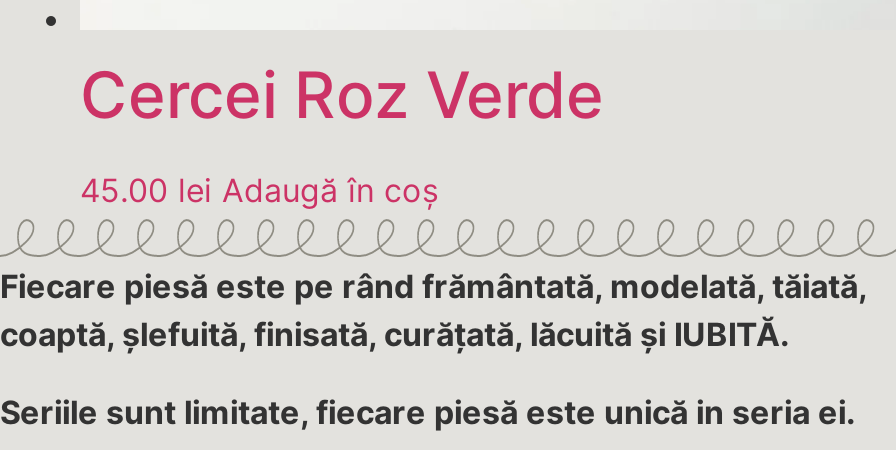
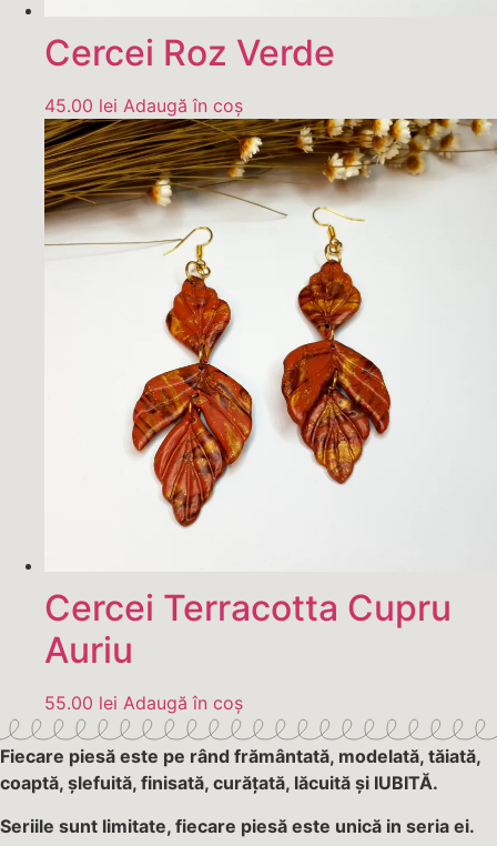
+ [image]

+ Cercei Terracotta Cupru
+ Auriu
+ 55.00 lei Adaugă în coș
